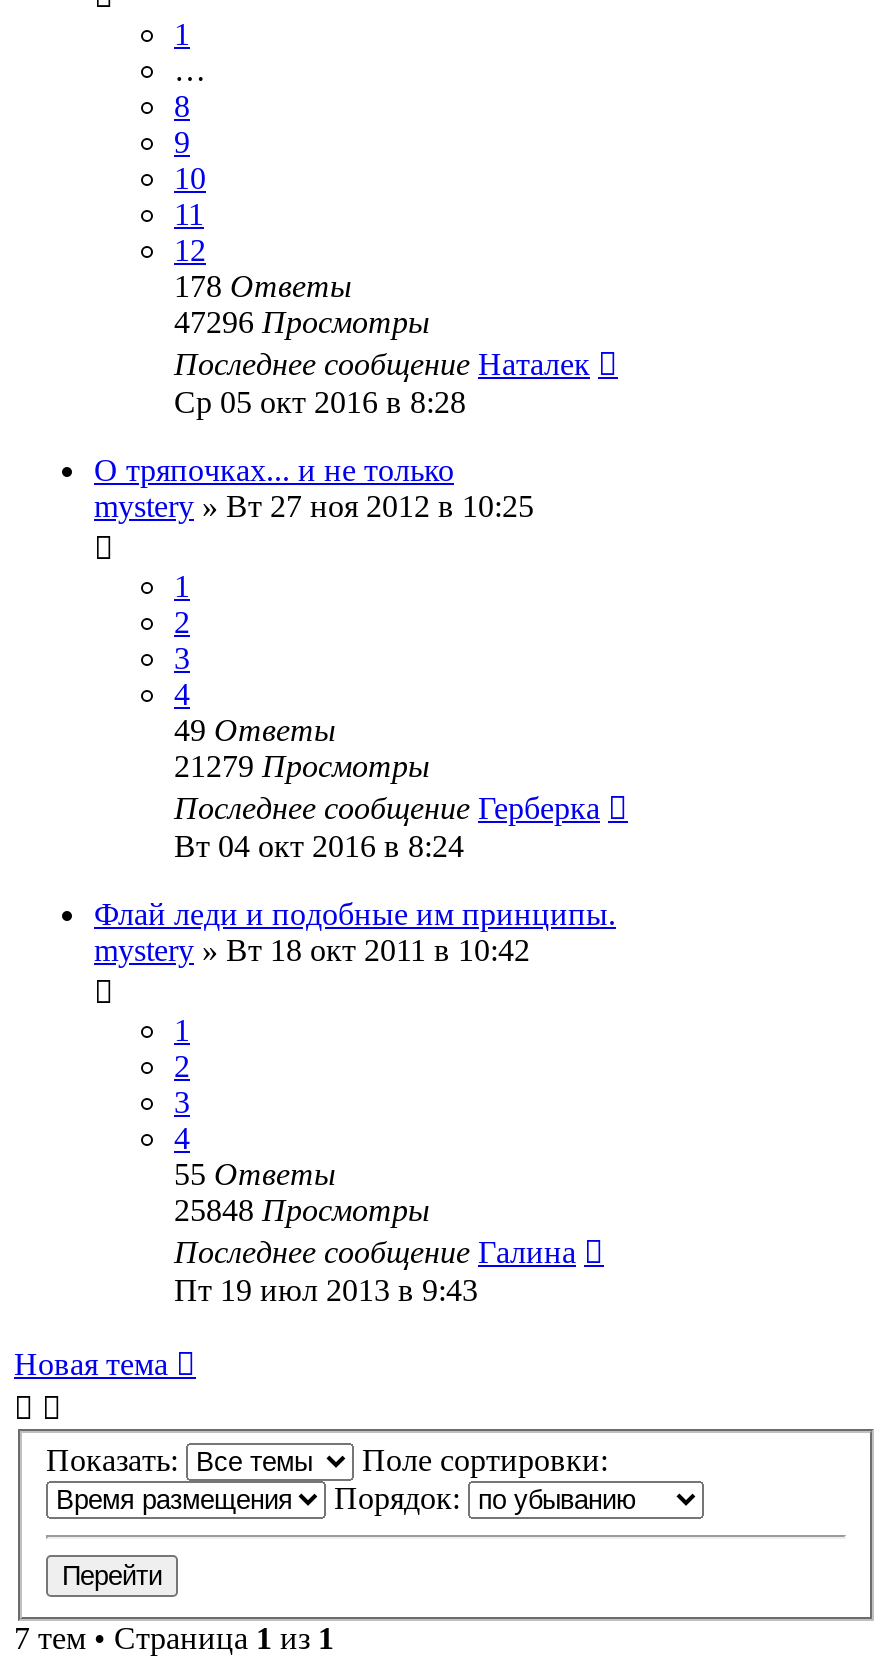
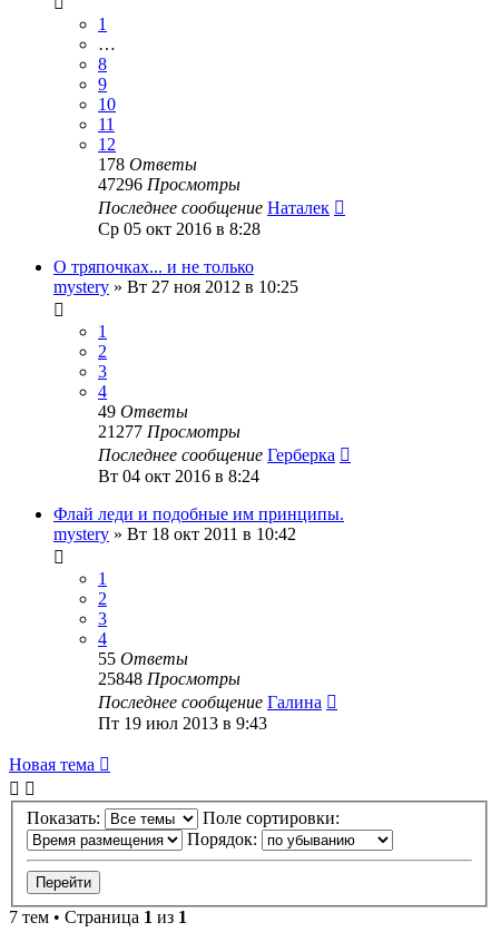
- 21279 Просмотры
+ 21277 Просмотры
